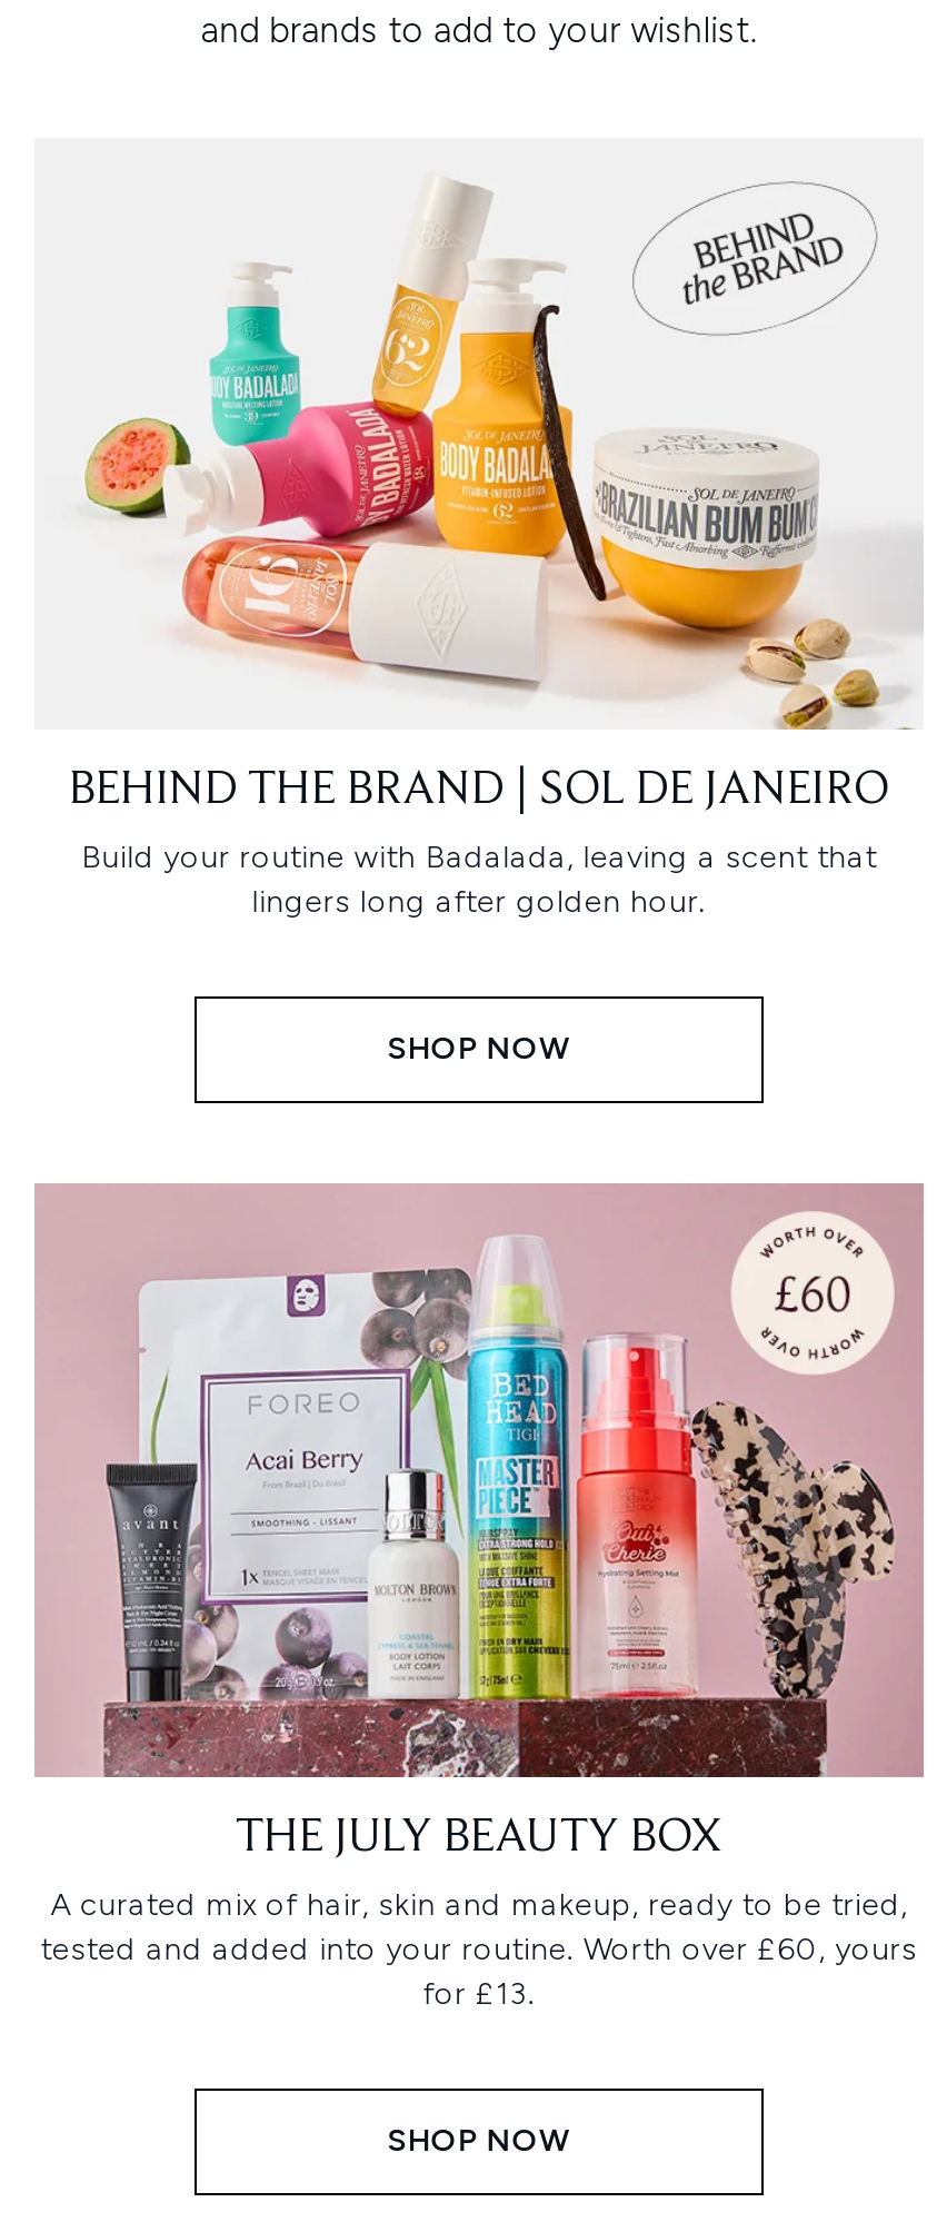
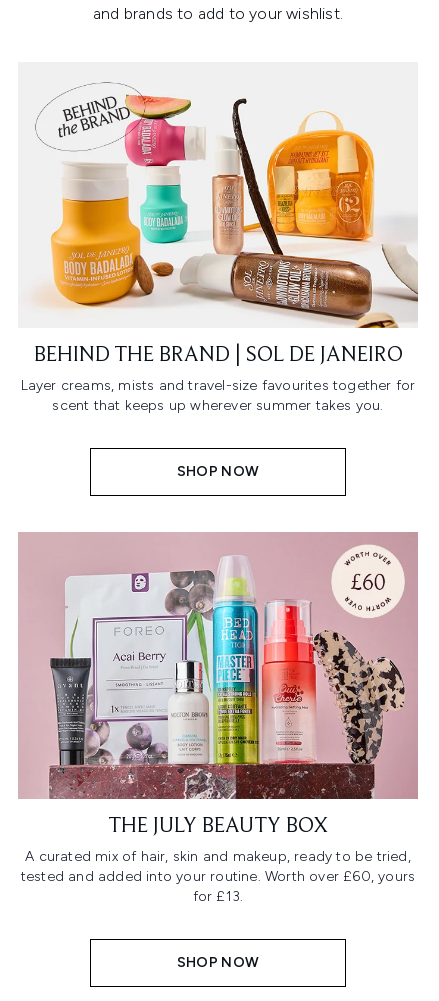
- [image]
+ [image]

- Build your routine with Badalada, leaving a scent that
- lingers long after golden hour.
+ Layer creams, mists and travel-size favourites together for
+ scent that keeps up wherever summer takes you.
